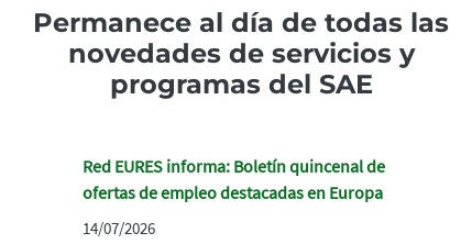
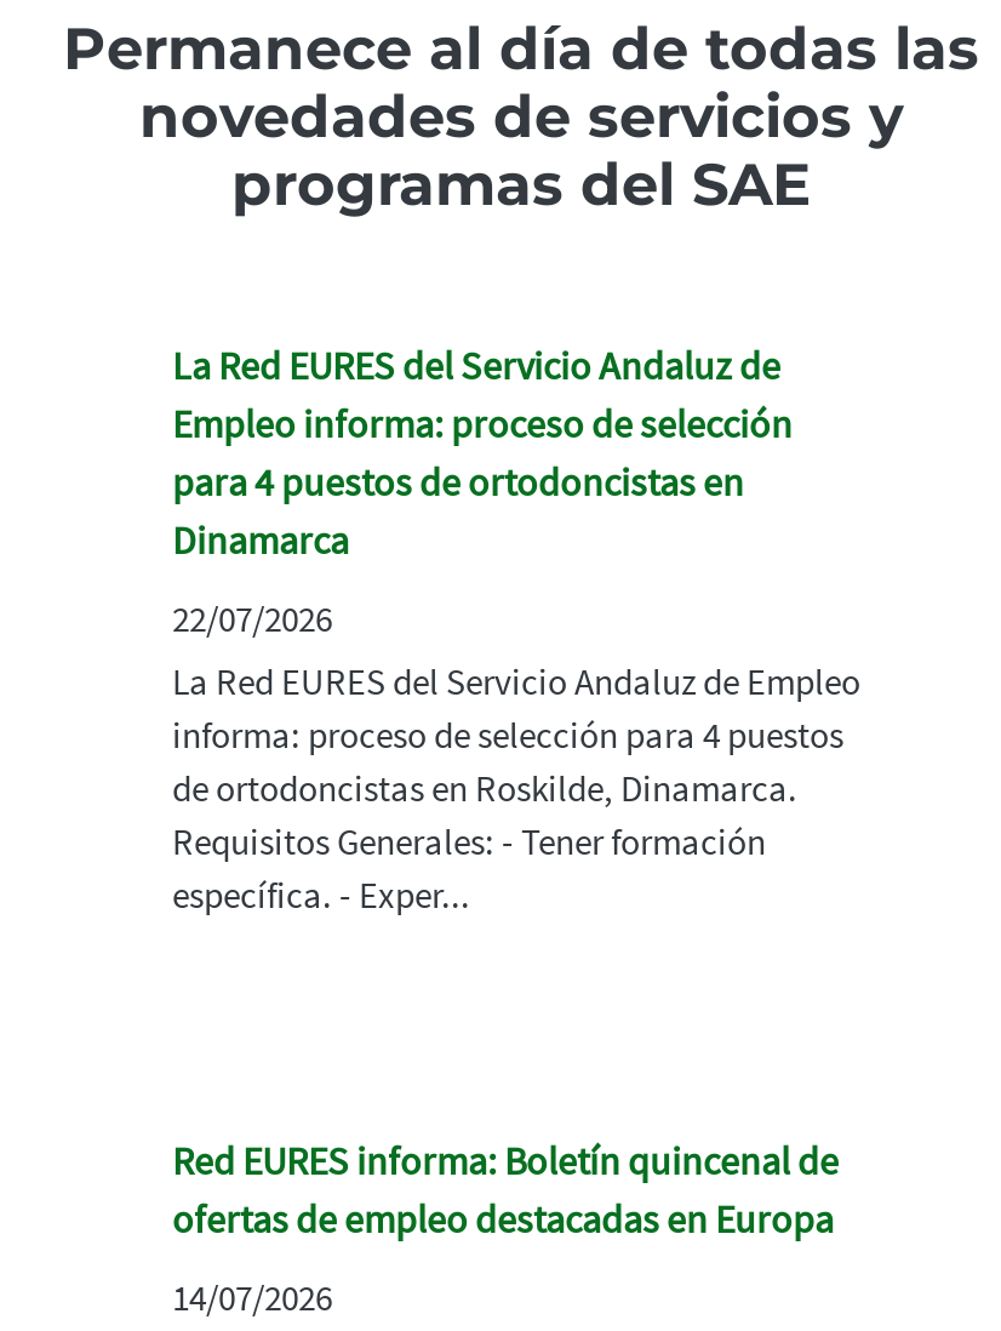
+ La Red EURES del Servicio Andaluz de
+ Empleo informa: proceso de selección
+ para 4 puestos de ortodoncistas en
+ Dinamarca
+ 22/07/2026
+ La Red EURES del Servicio Andaluz de Empleo
+ informa: proceso de selección para 4 puestos
+ de ortodoncistas en Roskilde, Dinamarca.
+ Requisitos Generales: - Tener formación
+ específica. - Exper...
